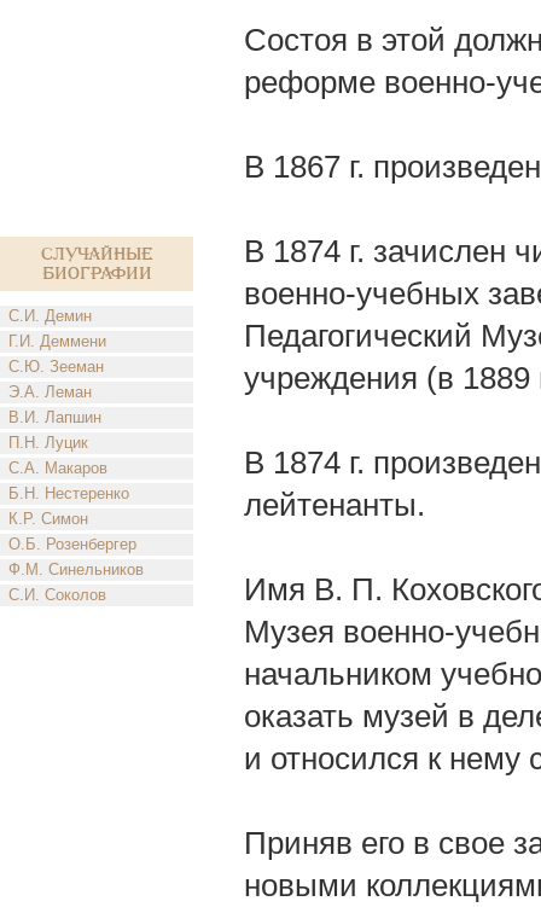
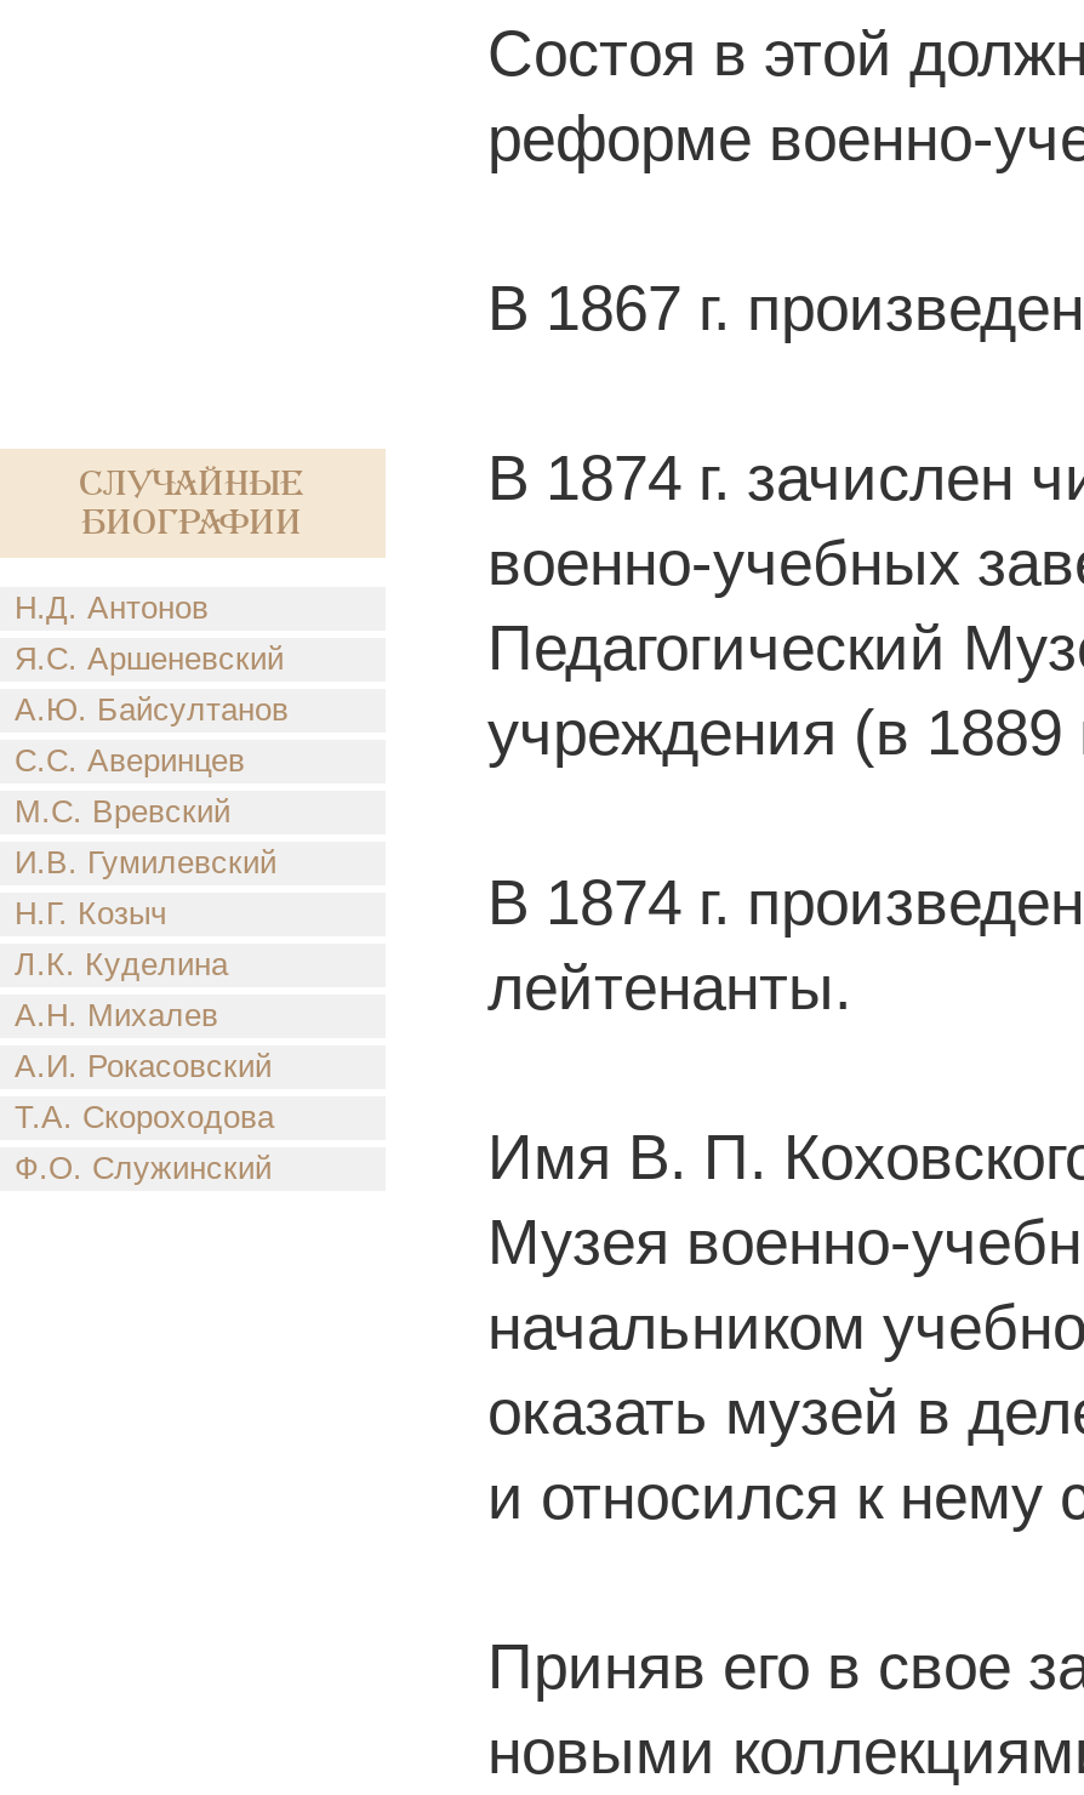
- С.И. Демин
- Г.И. Деммени
- С.Ю. Зееман
- Э.А. Леман
- В.И. Лапшин
- П.Н. Луцик
- С.А. Макаров
- Б.Н. Нестеренко
- К.Р. Симон
- О.Б. Розенбергер
- Ф.М. Синельников
- С.И. Соколов
+ Н.Д. Антонов
+ Я.С. Аршеневский
+ А.Ю. Байсултанов
+ С.С. Аверинцев
+ М.С. Вревский
+ И.В. Гумилевский
+ Н.Г. Козыч
+ Л.К. Куделина
+ А.Н. Михалев
+ А.И. Рокасовский
+ Т.А. Скороходова
+ Ф.О. Служинский
